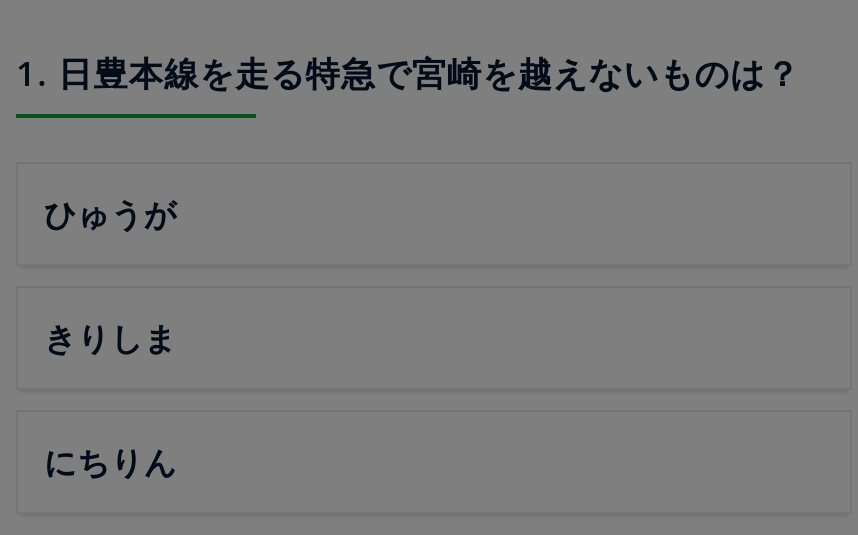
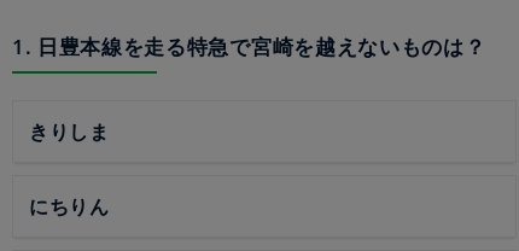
- ひゅうが
